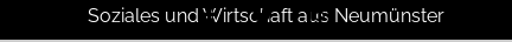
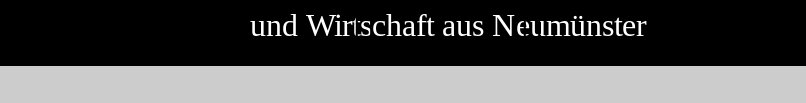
- Soziales und Wirtschaft aus Neumünster
+ und Wirtschaft aus Neumünster
